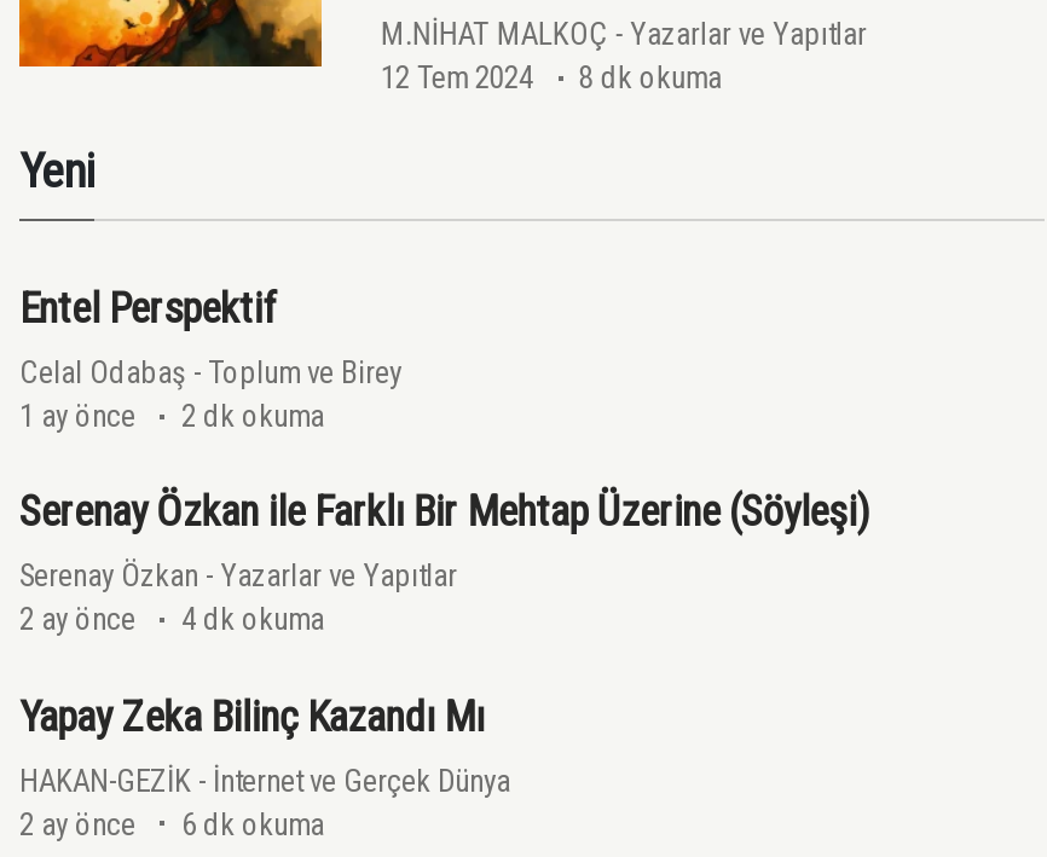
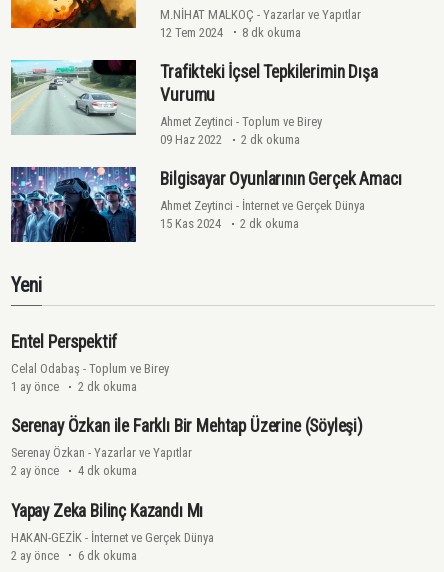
+ [image]
+ Trafikteki İçsel Tepkilerimin Dışa
+ Vurumu
+ Ahmet Zeytinci - Toplum ve Birey
+ 09 Haz 2022
+ 2 dk okuma
+ Bilgisayar Oyunlarının Gerçek Amacı
+ Ahmet Zeytinci - İnternet ve Gerçek Dünya
+ 15 Kas 2024
+ 2 dk okuma

+ [image]
